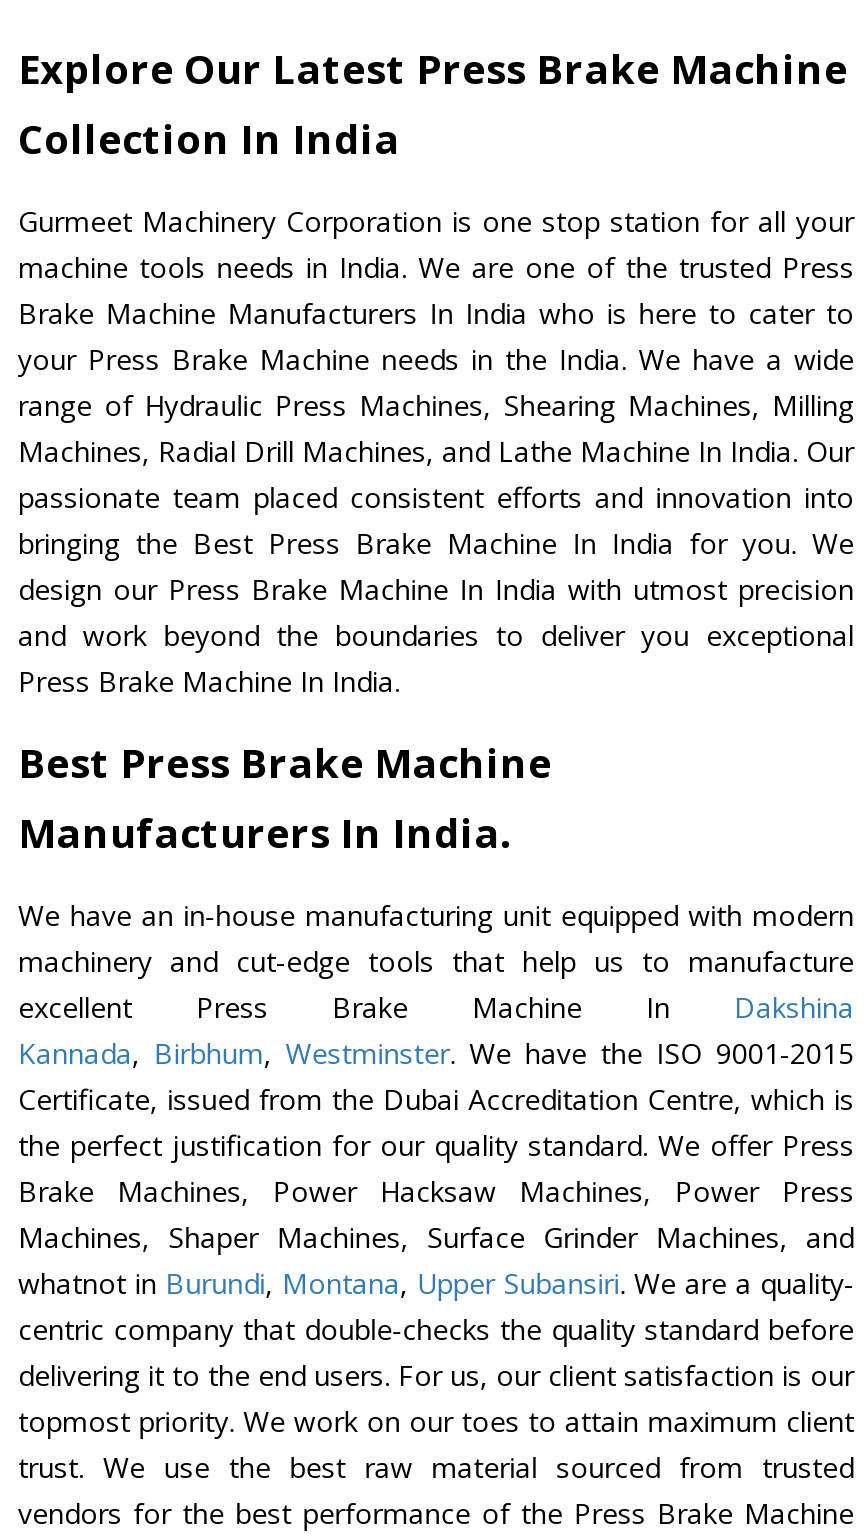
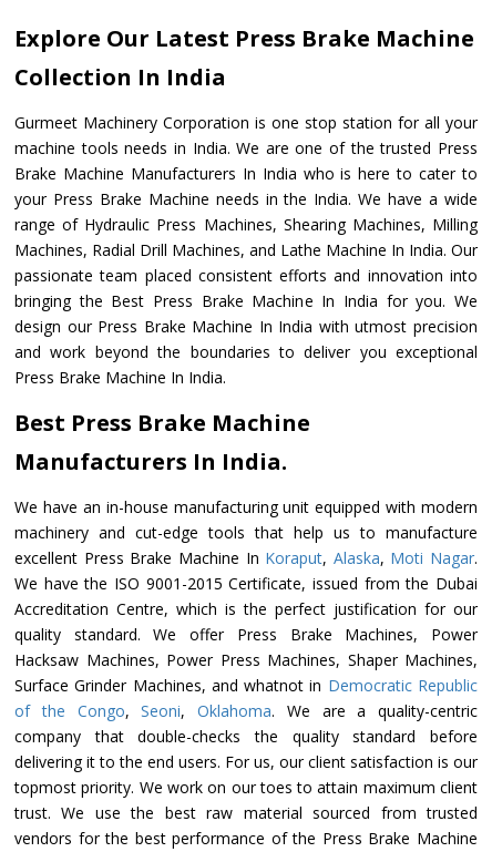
- excellent Press Brake Machine In Dakshina
- Kannada, Birbhum, Westminster. We have the ISO 9001-2015
- Certificate, issued from the Dubai Accreditation Centre, which is
- the perfect justification for our quality standard. We offer Press
- Brake Machines, Power Hacksaw Machines, Power Press
- Machines, Shaper Machines, Surface Grinder Machines, and
- whatnot in Burundi, Montana, Upper Subansiri. We are a quality-
- centric company that double-checks the quality standard before
+ excellent Press Brake Machine In Koraput, Alaska, Moti Nagar.
+ We have the ISO 9001-2015 Certificate, issued from the Dubai
+ Accreditation Centre, which is the perfect justification for our
+ quality standard. We offer Press Brake Machines, Power
+ Hacksaw Machines, Power Press Machines, Shaper Machines,
+ Surface Grinder Machines, and whatnot in Democratic Republic
+ of the Congo, Seoni, Oklahoma. We are a quality-centric
+ company that double-checks the quality standard before
